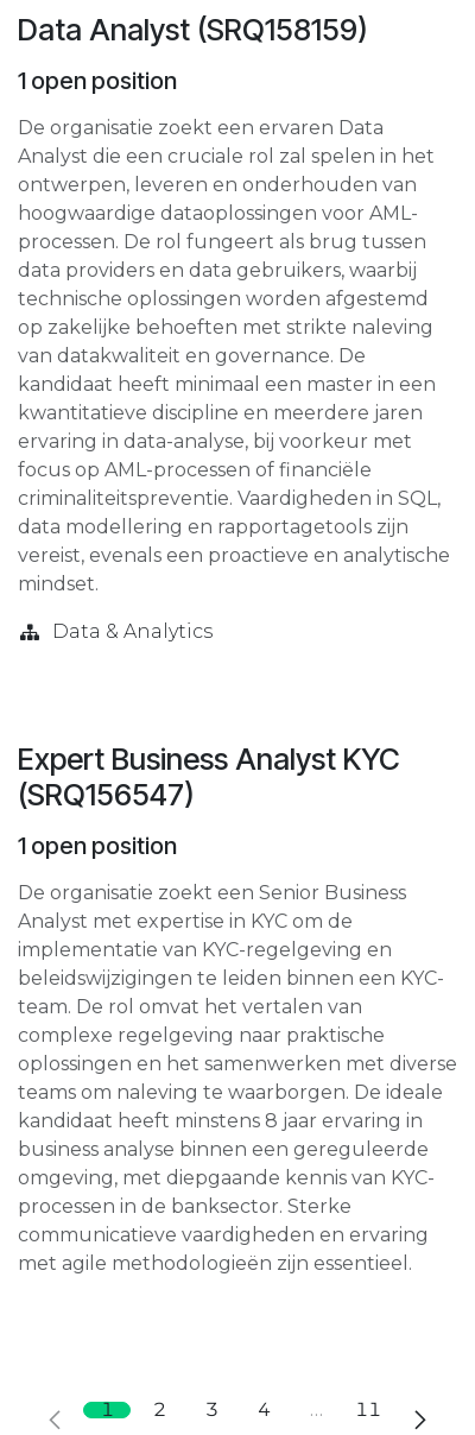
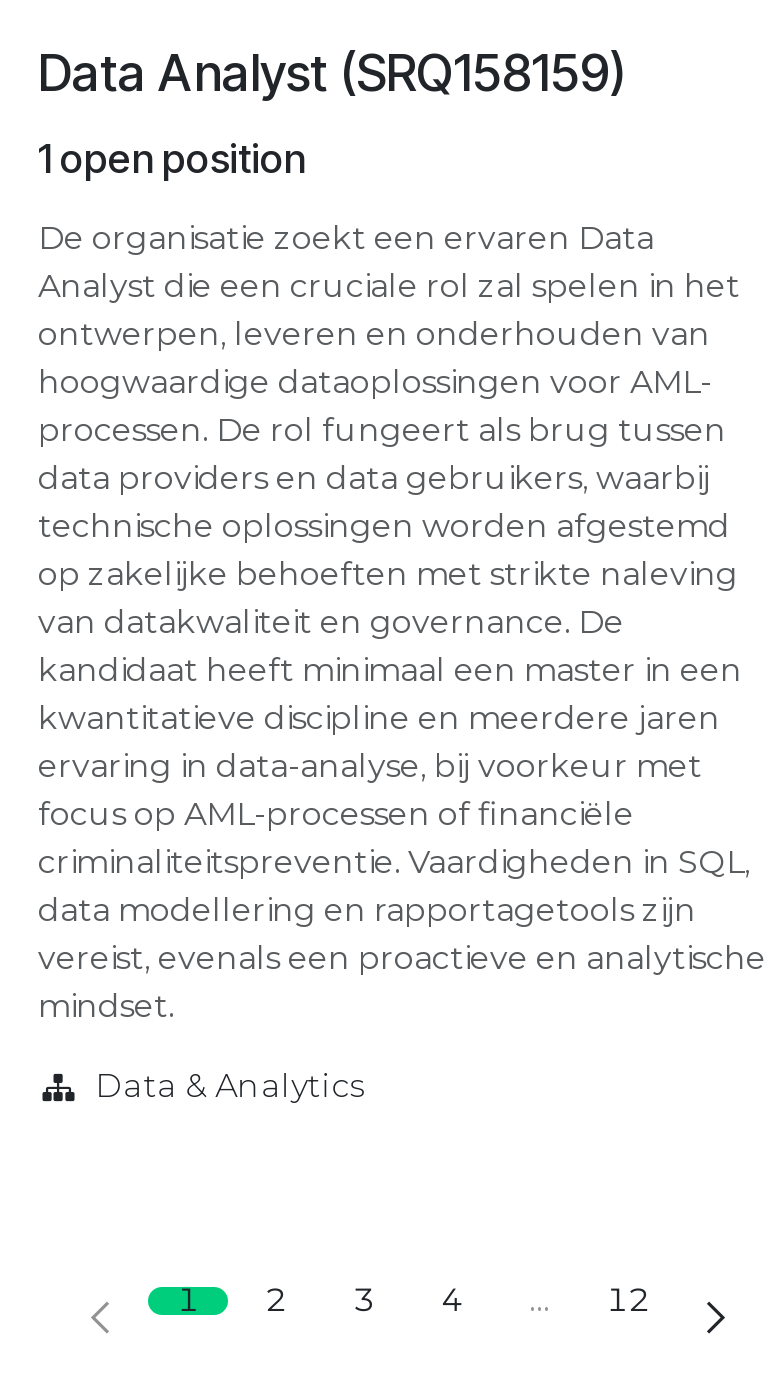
- Expert Business Analyst KYC
- (SRQ156547)
- 1 open position
- De organisatie zoekt een Senior Business
- Analyst met expertise in KYC om de
- implementatie van KYC-regelgeving en
- beleidswijzigingen te leiden binnen een KYC-
- team. De rol omvat het vertalen van
- complexe regelgeving naar praktische
- oplossingen en het samenwerken met diverse
- teams om naleving te waarborgen. De ideale
- kandidaat heeft minstens 8 jaar ervaring in
- business analyse binnen een gereguleerde
- omgeving, met diepgaande kennis van KYC-
- processen in de banksector. Sterke
- communicatieve vaardigheden en ervaring
- met agile methodologieën zijn essentieel.

- 11
+ 12
